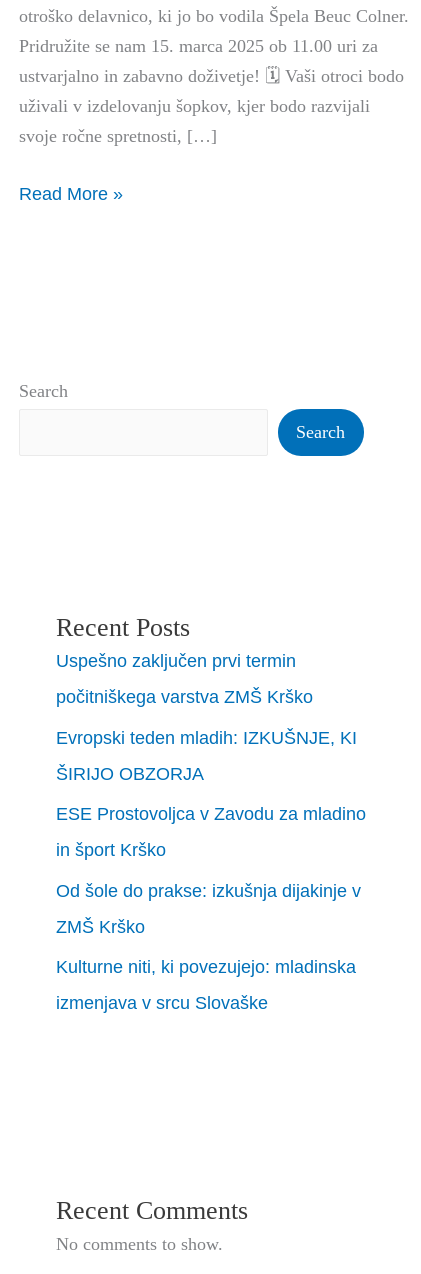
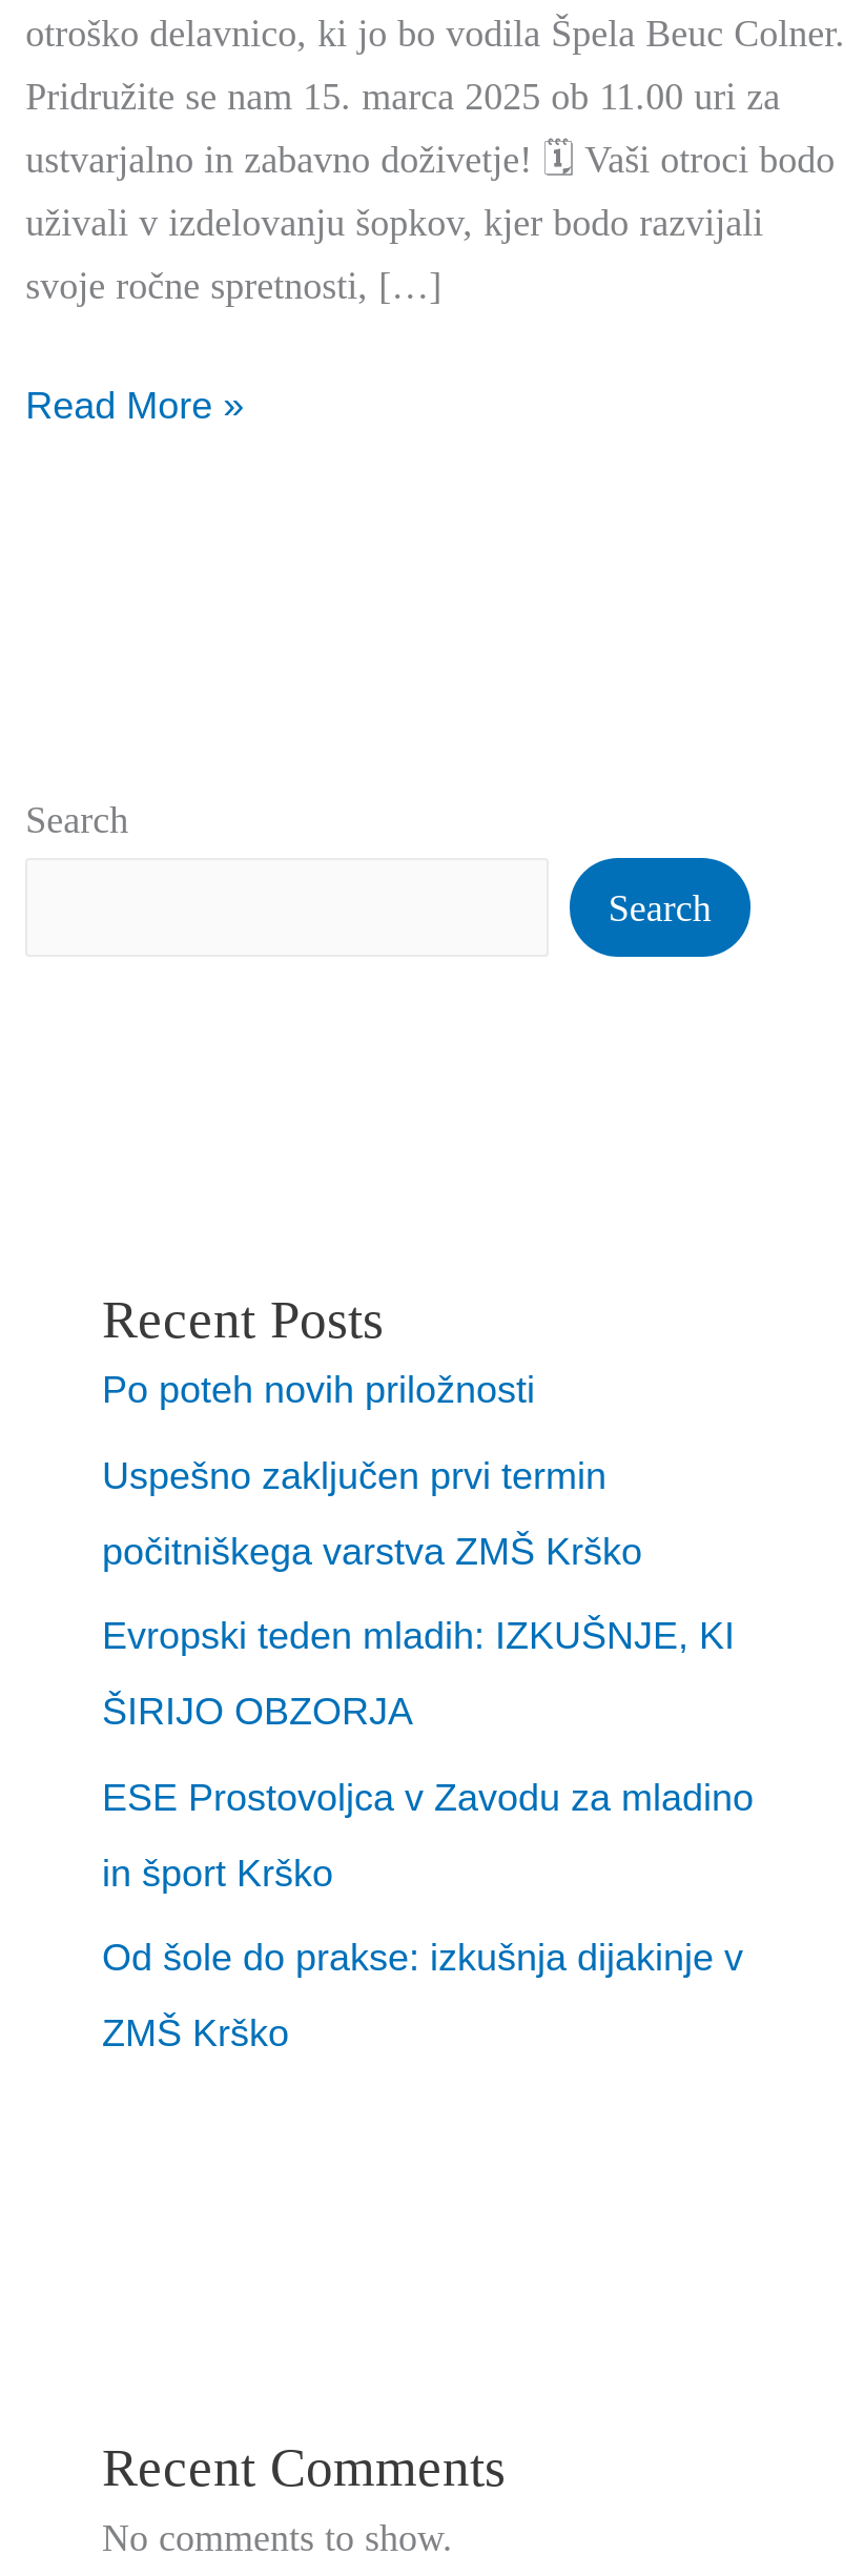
+ Po poteh novih priložnosti

moved down: Uspešno zaključen prvi termin | počitniškega varstva ZMŠ Krško | Evropski teden mladih: IZKUŠNJE, KI | ŠIRIJO OBZORJA | ESE Prostovoljca v Zavodu za mladino | in šport Krško | Od šole do prakse: izkušnja dijakinje v | ZMŠ Krško

- Kulturne niti, ki povezujejo: mladinska
- izmenjava v srcu Slovaške
